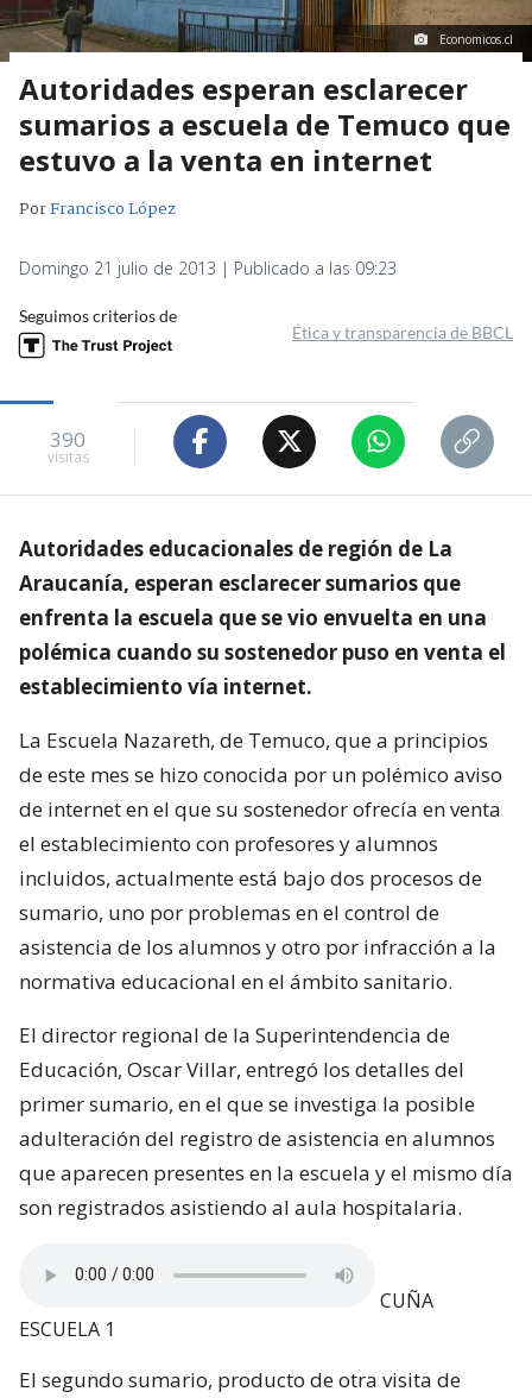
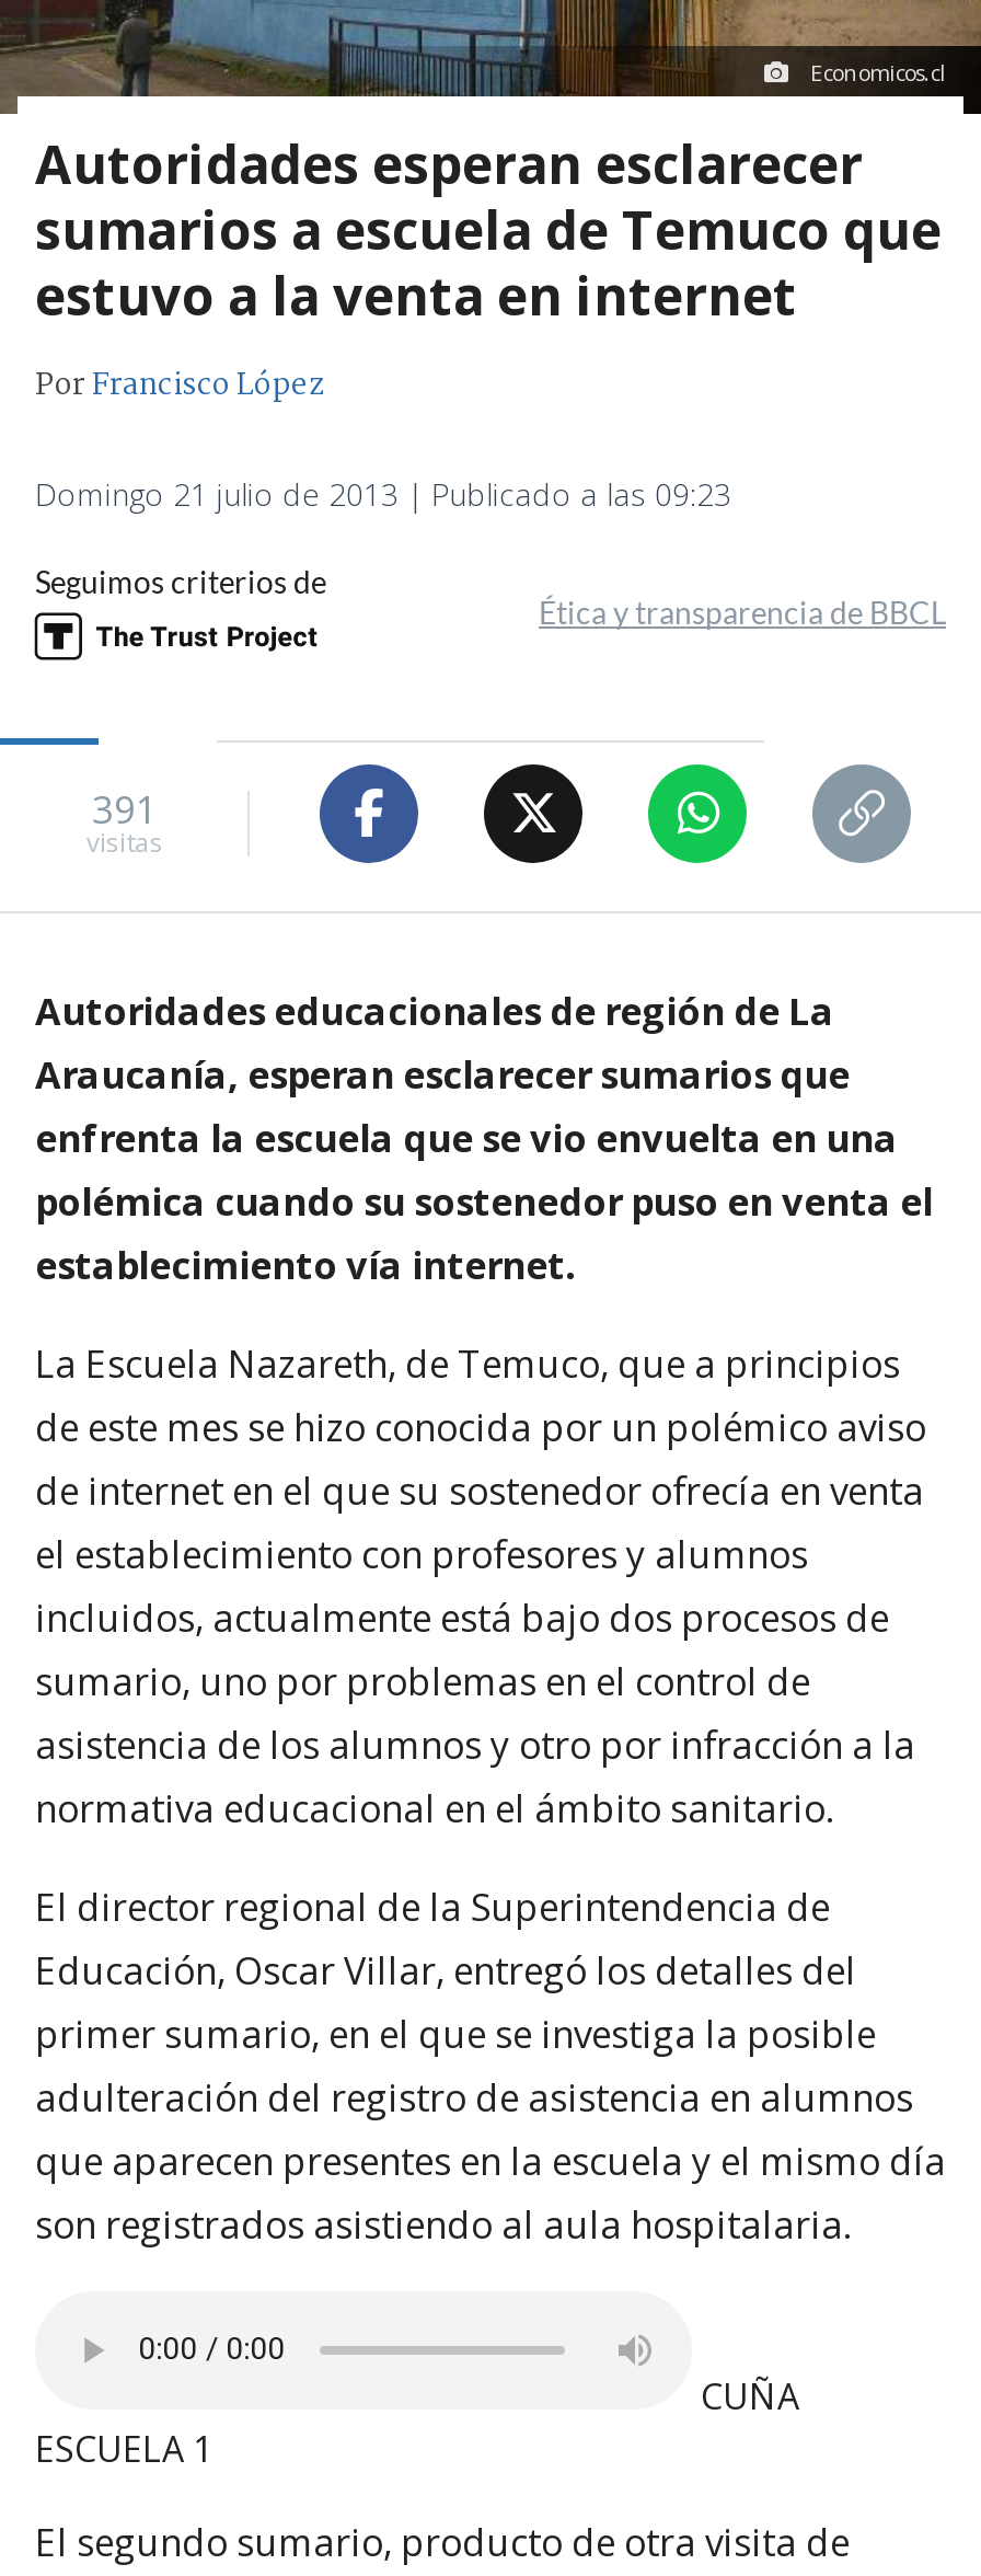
- 390
+ 391
